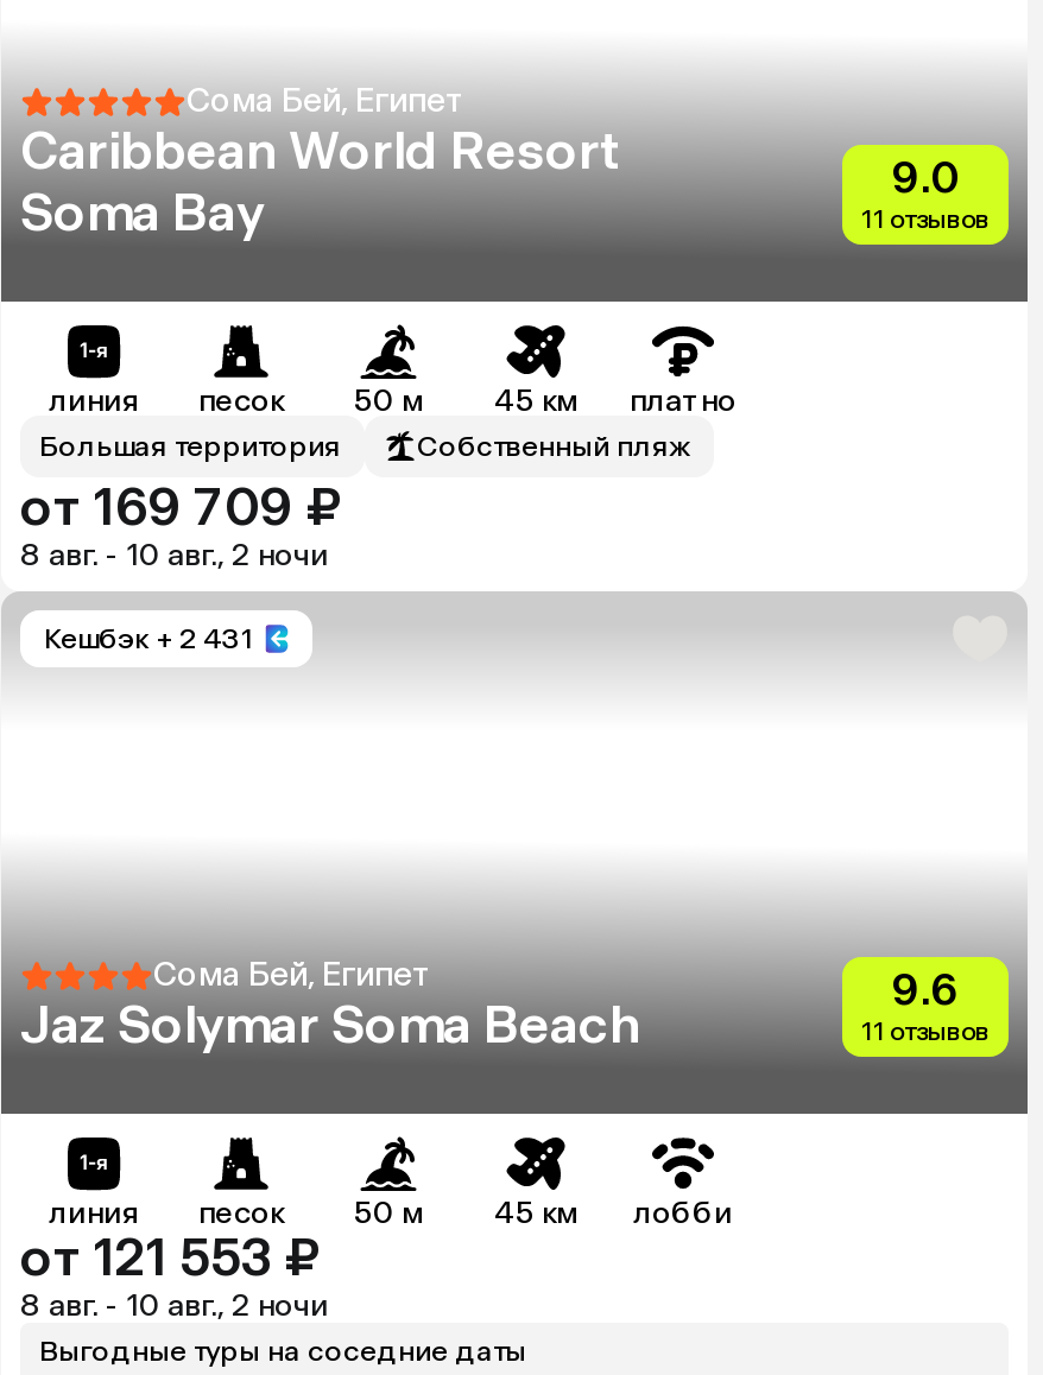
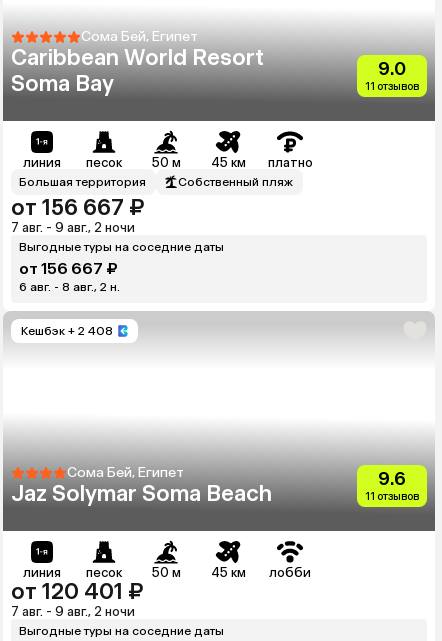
- от 169 709 ₽
- 8 авг. - 10 авг., 2 ночи
+ от 156 667 ₽
+ 7 авг. - 9 авг., 2 ночи
+ Выгодные туры на соседние даты
+ от 156 667 ₽
+ 6 авг. - 8 авг., 2 н.

- Кешбэк + 2 431
+ Кешбэк + 2 408

- от 121 553 ₽
+ от 120 401 ₽

- 8 авг. - 10 авг., 2 ночи
+ 7 авг. - 9 авг., 2 ночи
